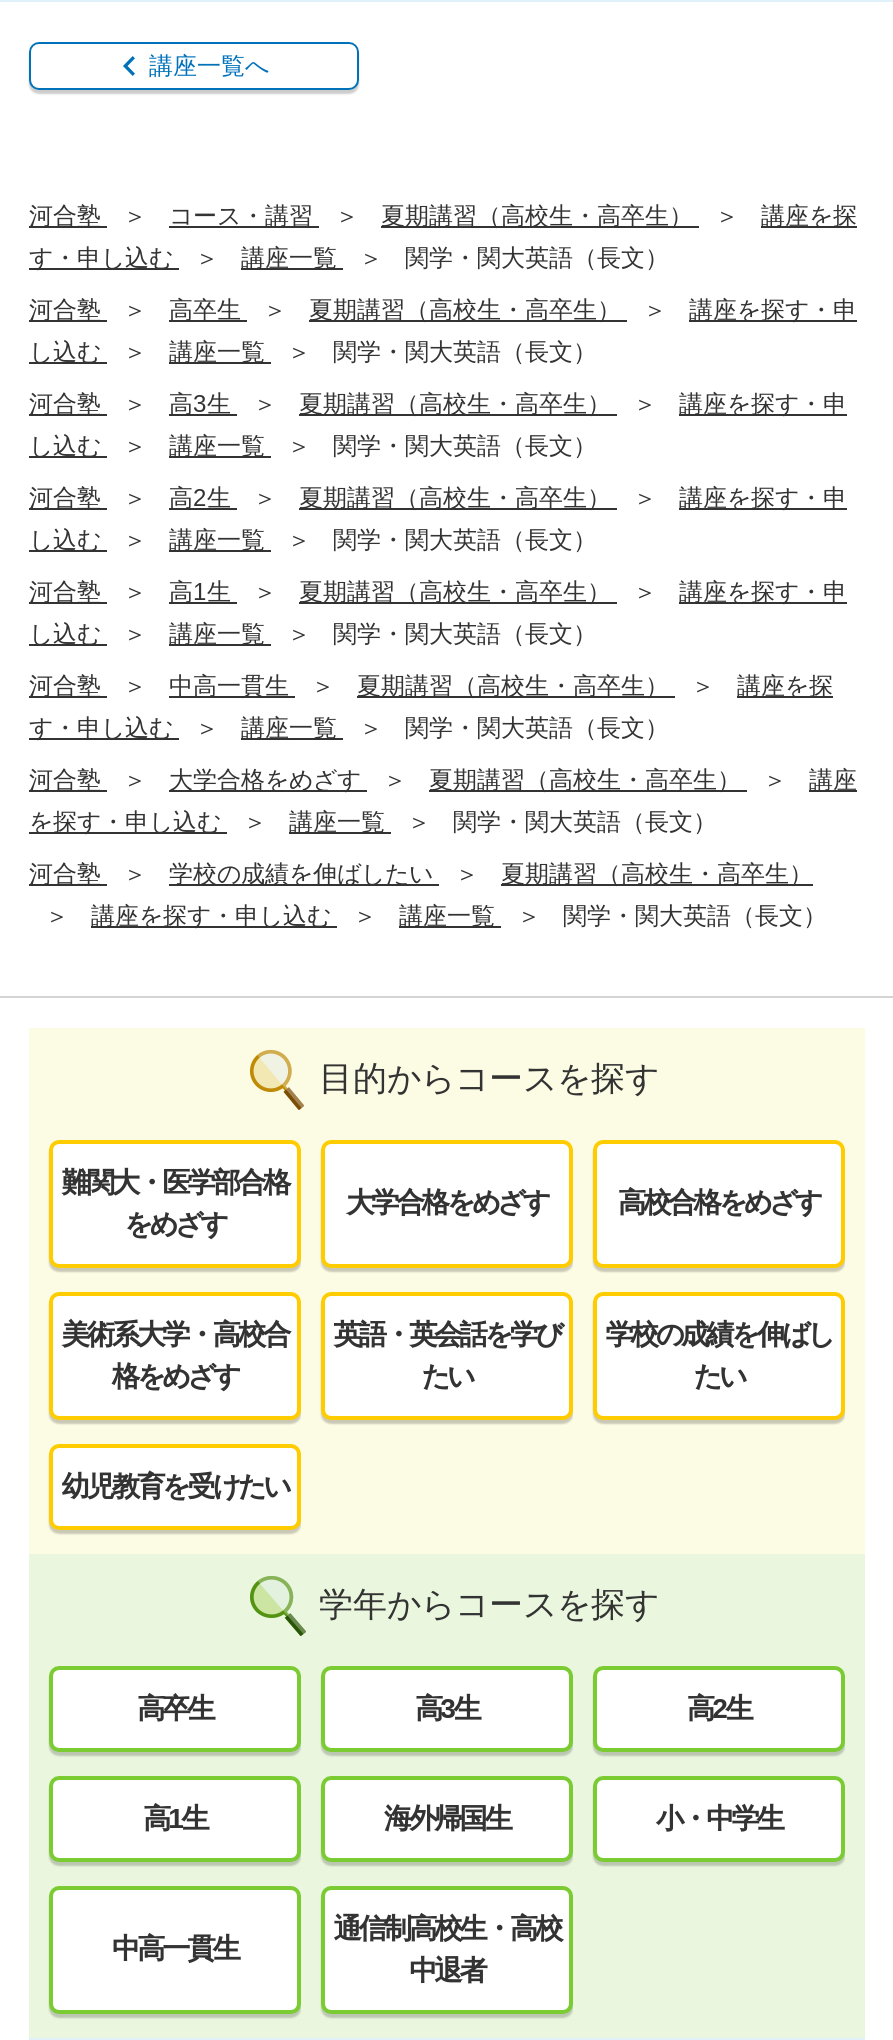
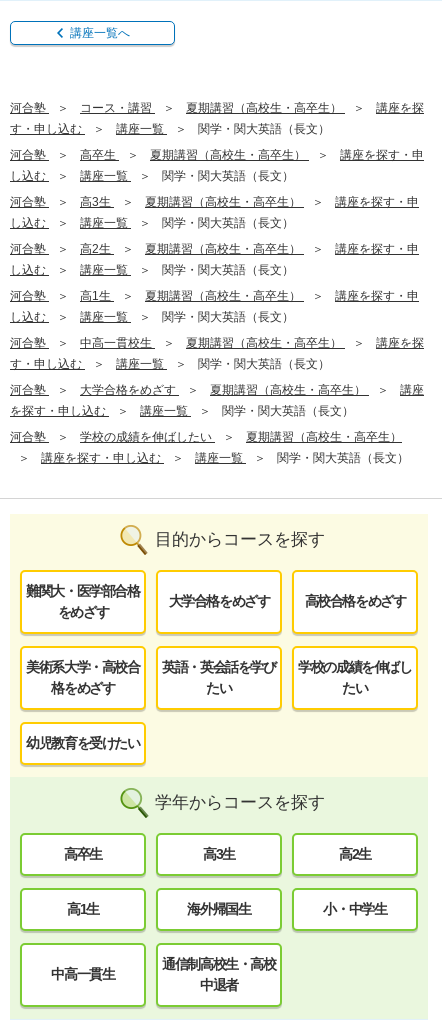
- 中高一貫生
+ 中高一貫校生
